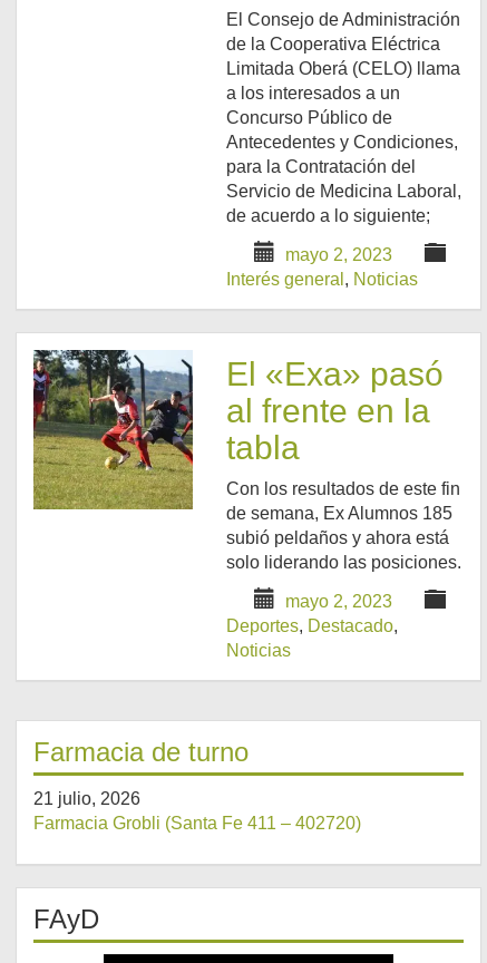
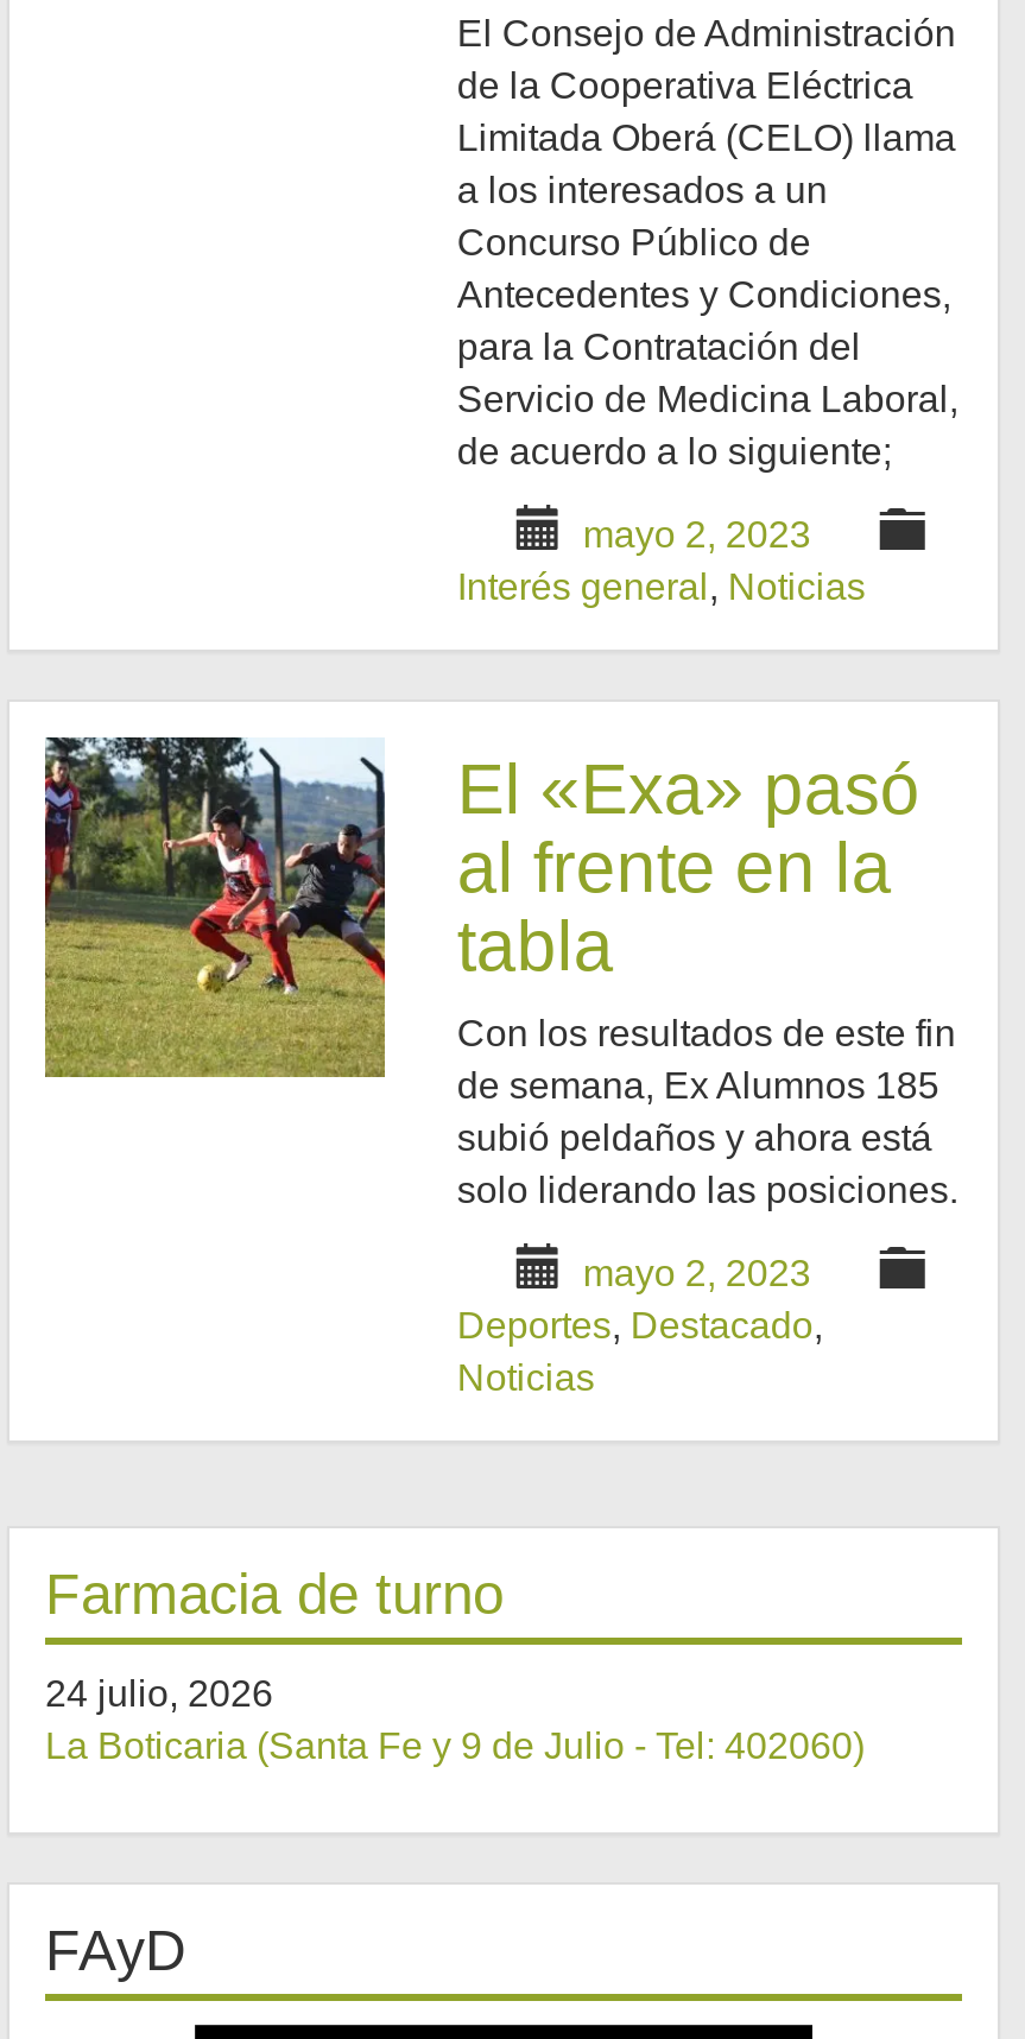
- 21 julio, 2026
- Farmacia Grobli (Santa Fe 411 – 402720)
+ 24 julio, 2026
+ La Boticaria (Santa Fe y 9 de Julio - Tel: 402060)
